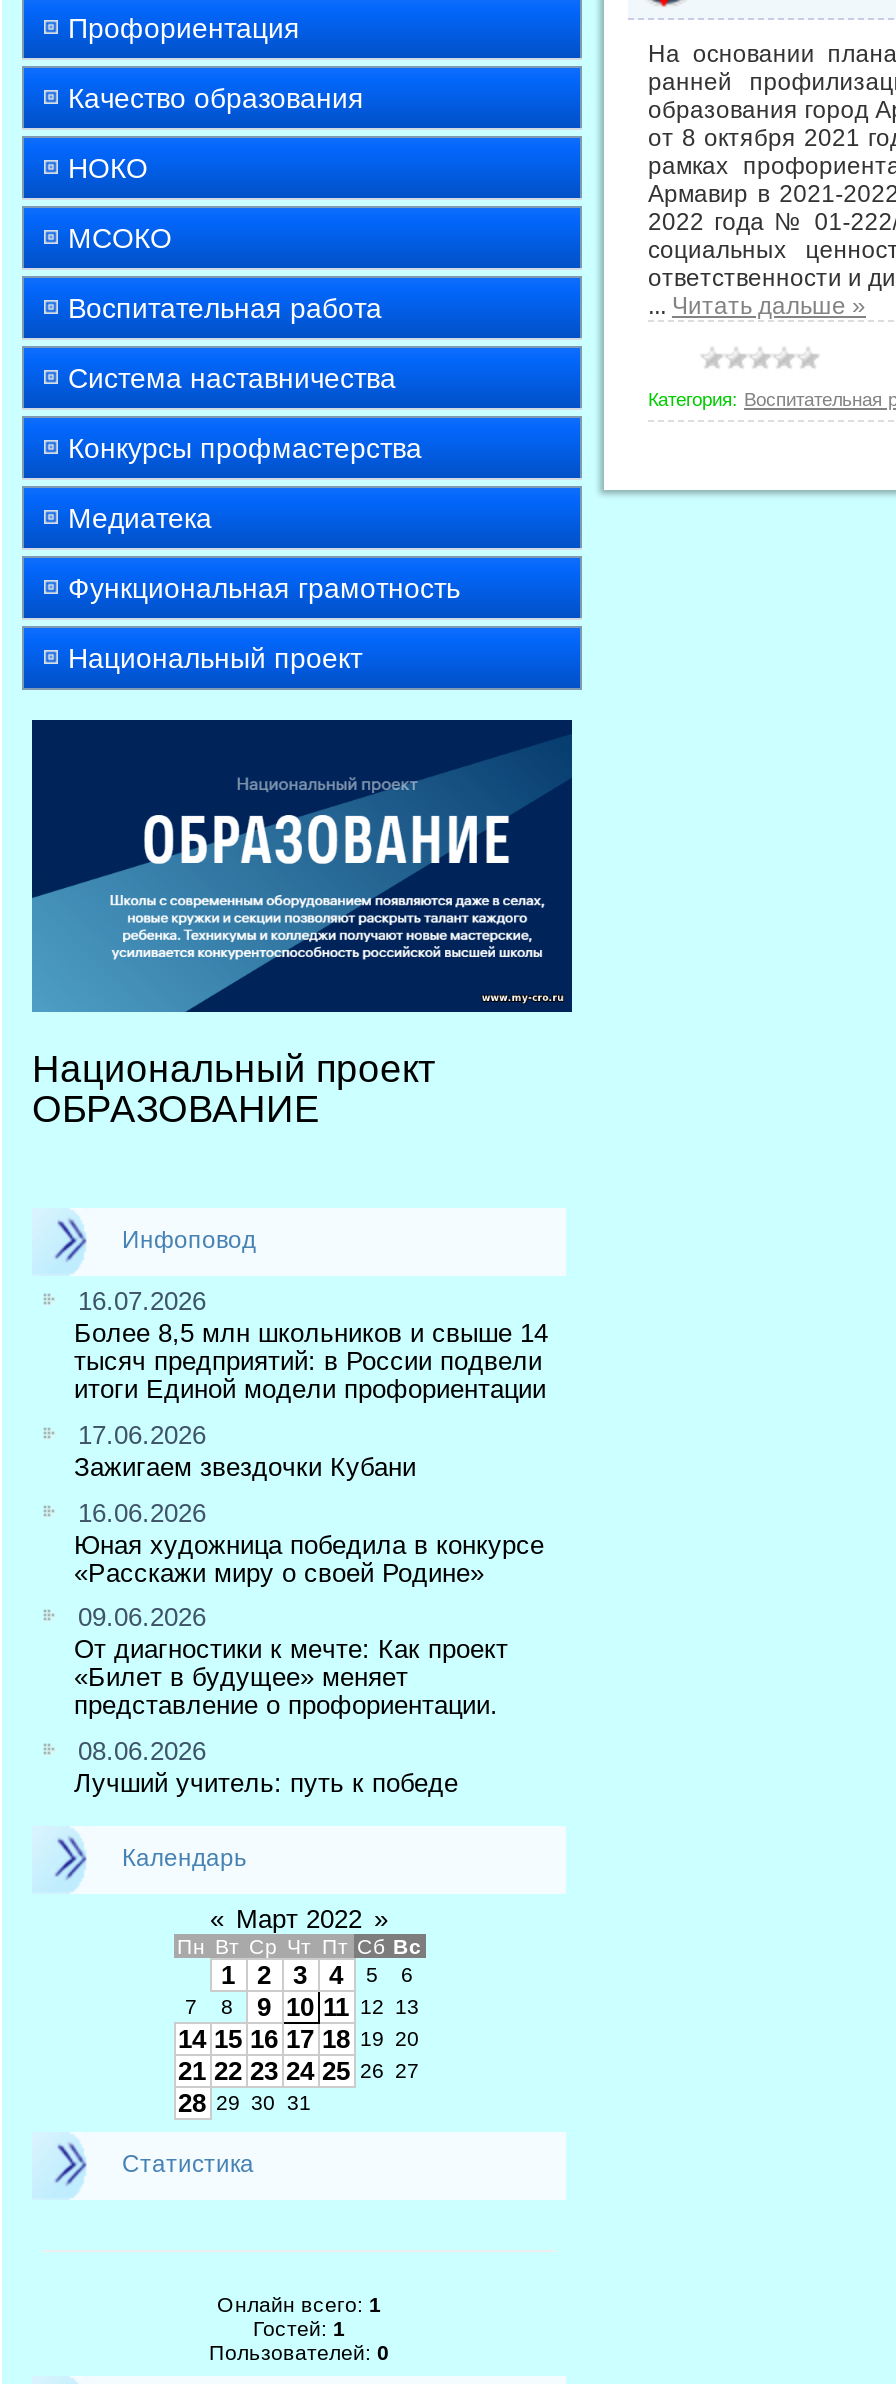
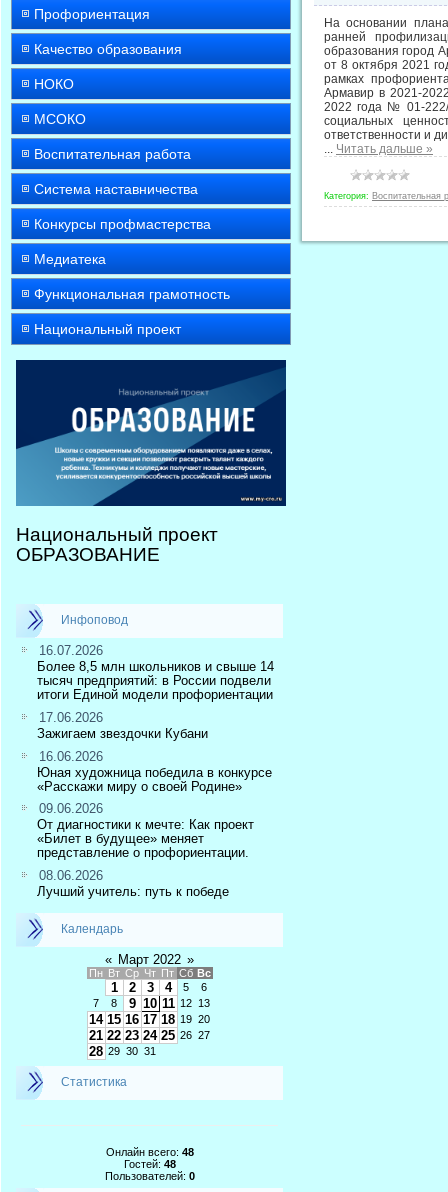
- Онлайн всего: 1
+ Онлайн всего: 48

- Гостей: 1
+ Гостей: 48
